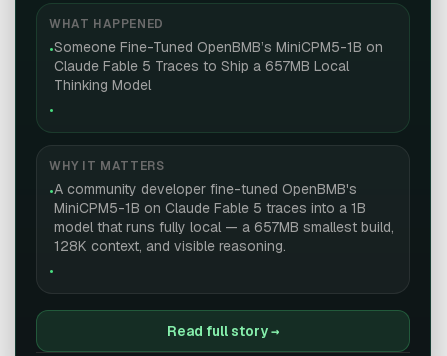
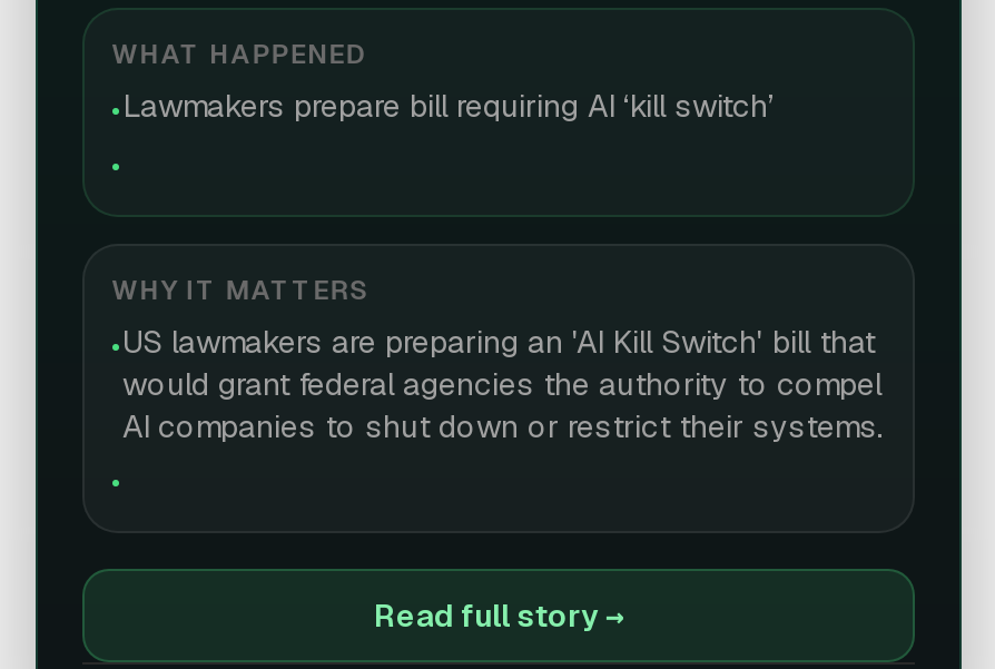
- •Someone Fine-Tuned OpenBMB’s MiniCPM5-1B on
- Claude Fable 5 Traces to Ship a 657MB Local
- Thinking Model
+ •Lawmakers prepare bill requiring AI ‘kill switch’

- •A community developer fine-tuned OpenBMB's
- MiniCPM5-1B on Claude Fable 5 traces into a 1B
- model that runs fully local — a 657MB smallest build,
- 128K context, and visible reasoning.
+ •US lawmakers are preparing an 'AI Kill Switch' bill that
+ would grant federal agencies the authority to compel
+ AI companies to shut down or restrict their systems.
